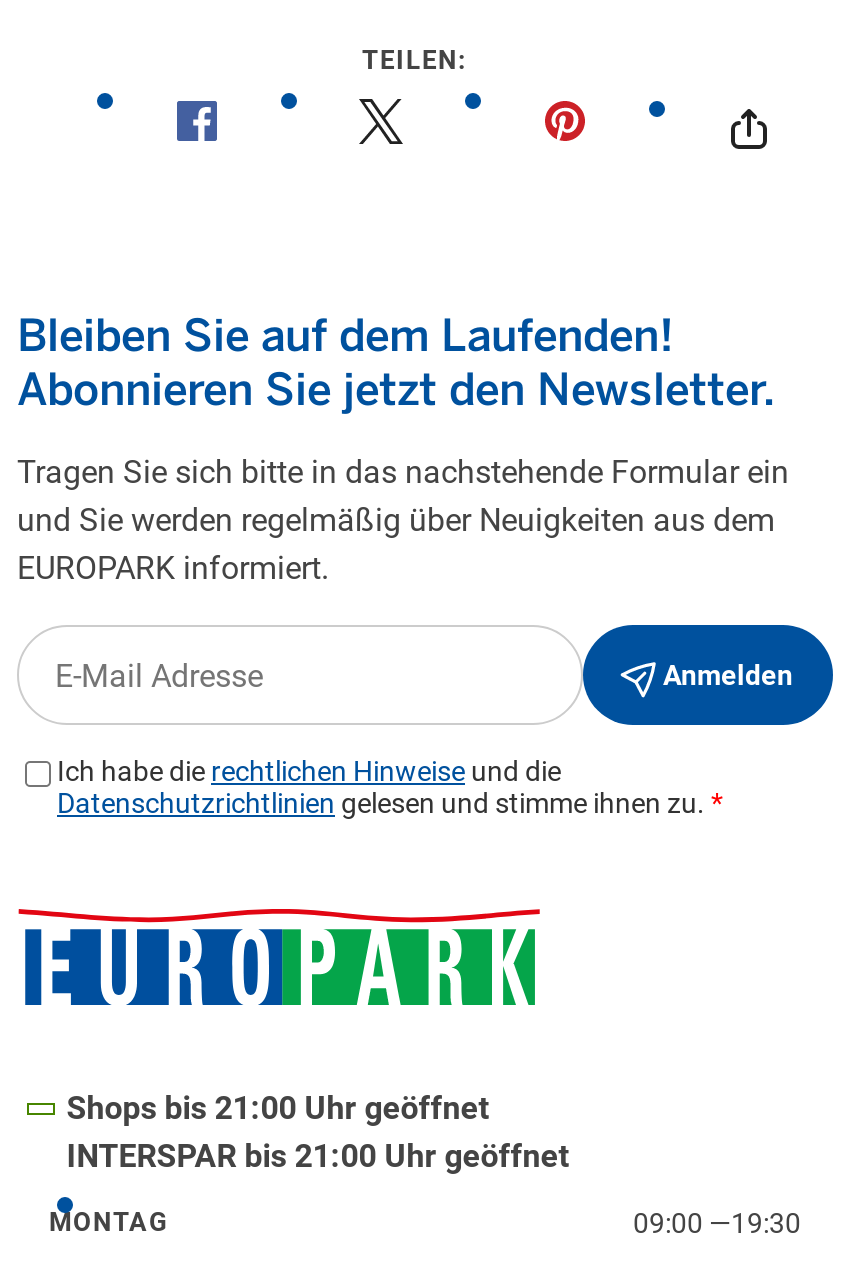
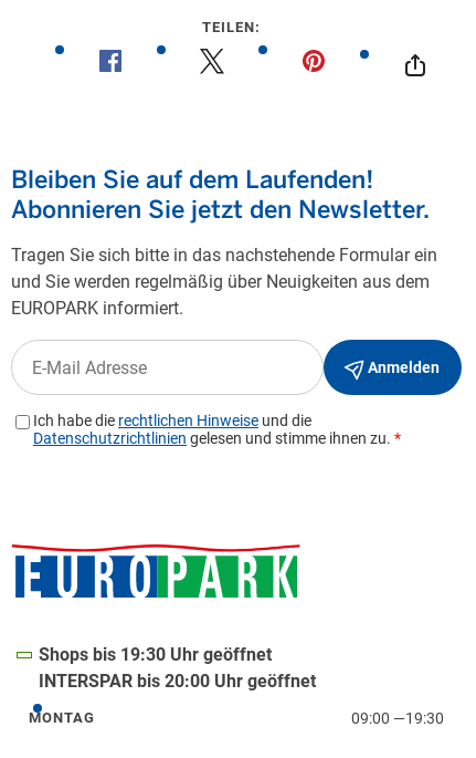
- Shops bis 21:00 Uhr geöffnet
+ Shops bis 19:30 Uhr geöffnet

- INTERSPAR bis 21:00 Uhr geöffnet
+ INTERSPAR bis 20:00 Uhr geöffnet
